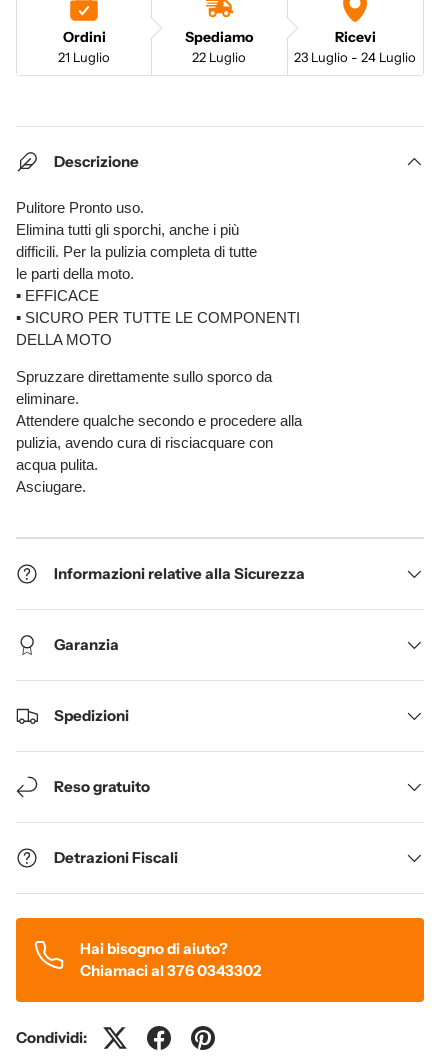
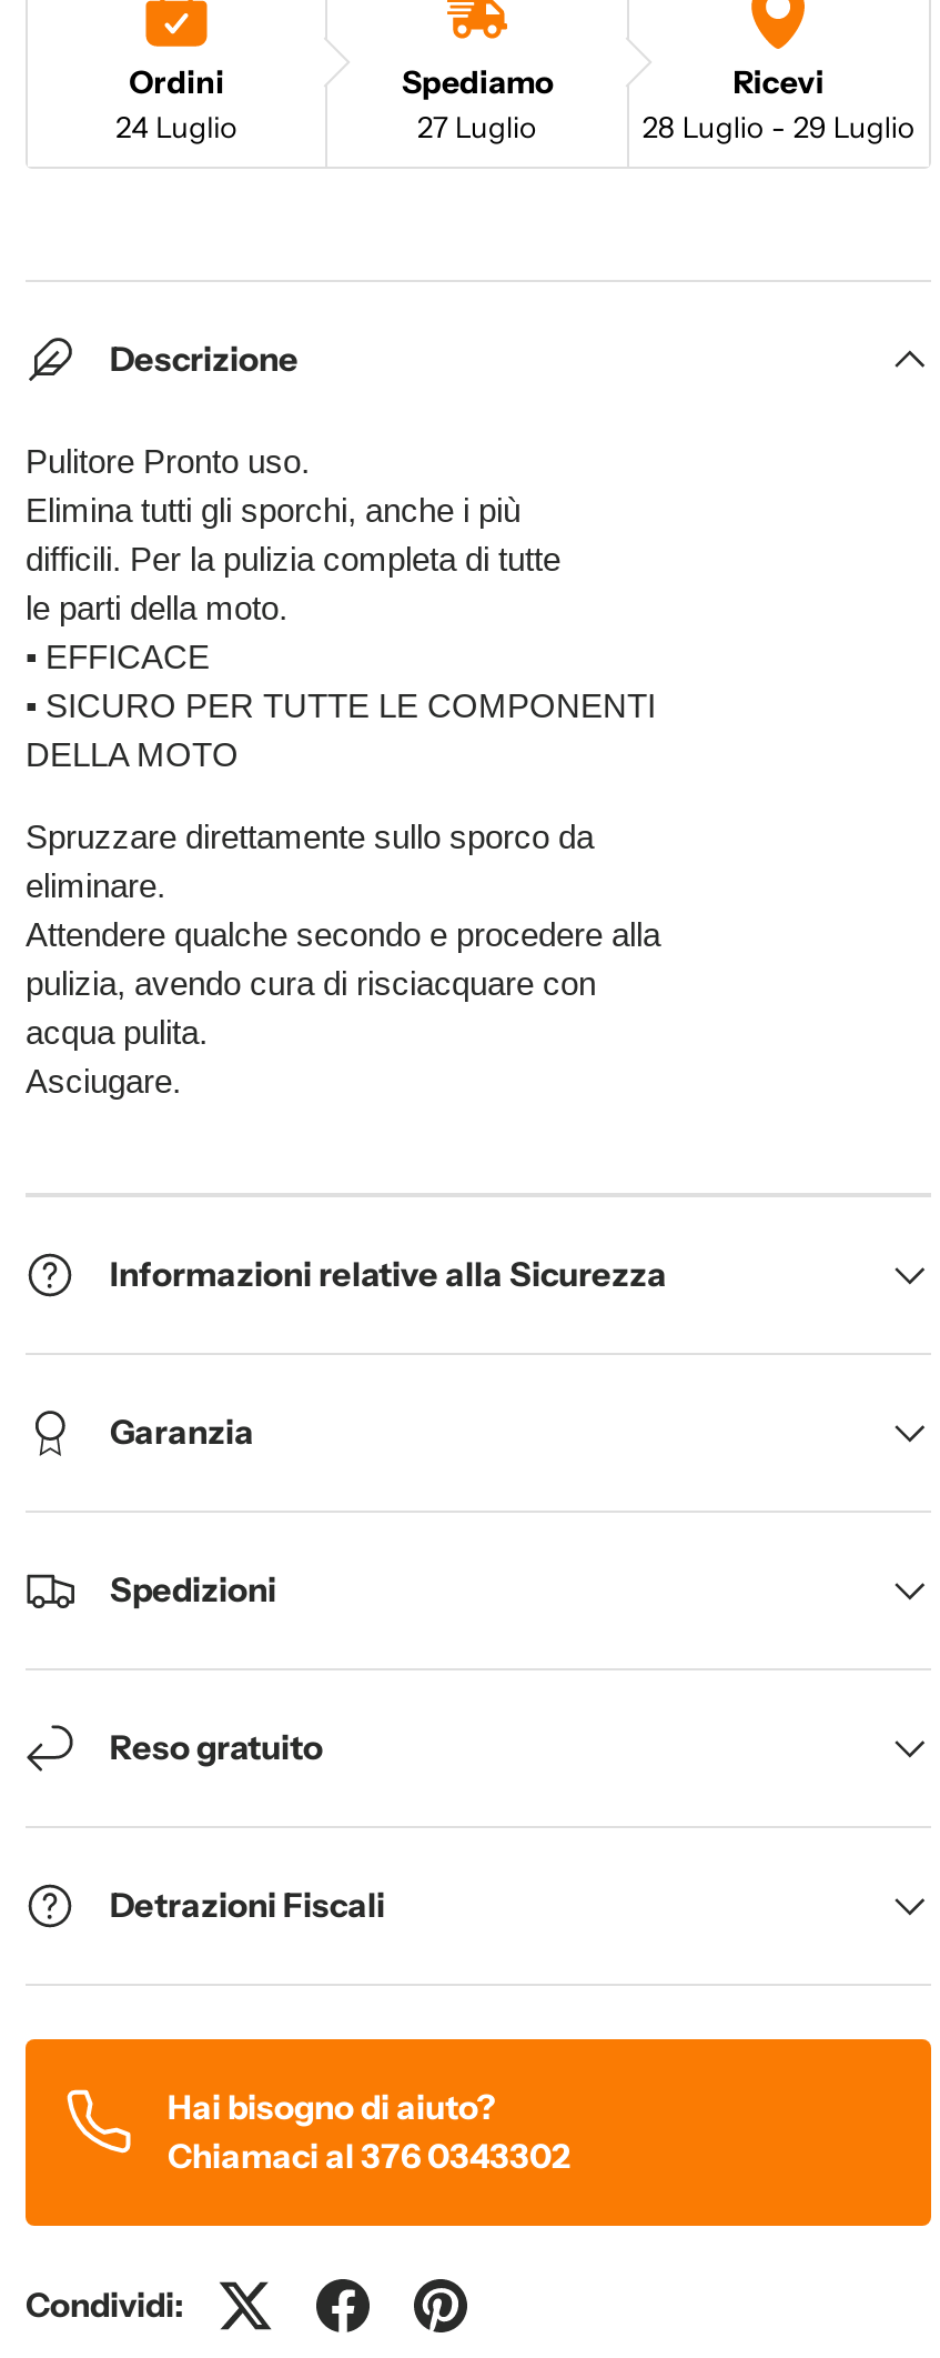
- 21 Luglio
+ 24 Luglio

- 22 Luglio
+ 27 Luglio

- 23 Luglio - 24 Luglio
+ 28 Luglio - 29 Luglio
